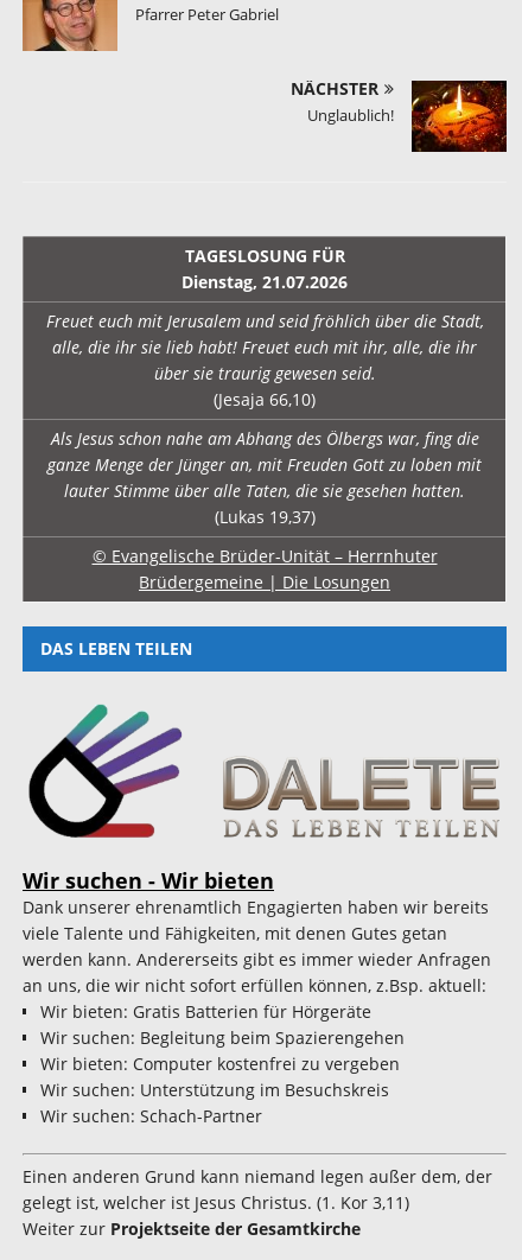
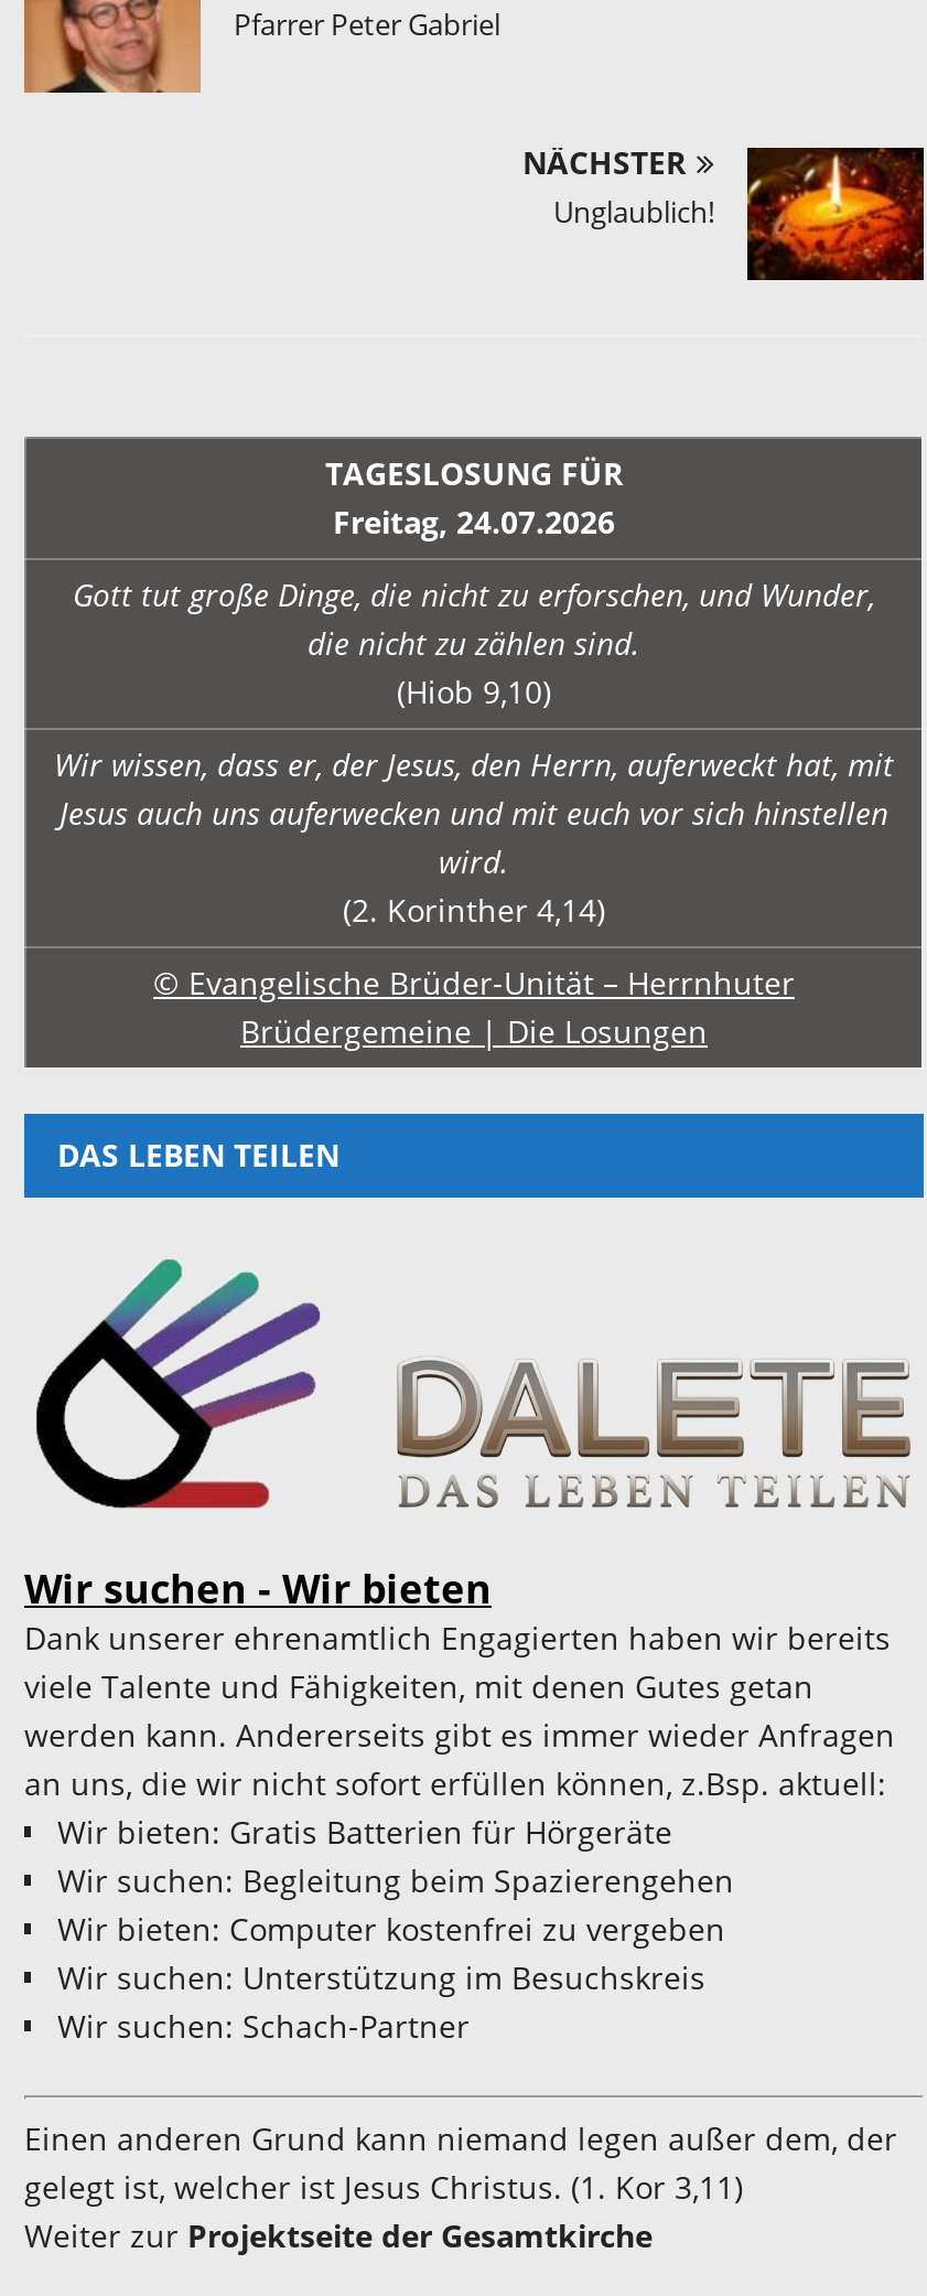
- Dienstag, 21.07.2026
+ Freitag, 24.07.2026

- Freuet euch mit Jerusalem und seid fröhlich über die Stadt,
- alle, die ihr sie lieb habt! Freuet euch mit ihr, alle, die ihr
- über sie traurig gewesen seid.
- (Jesaja 66,10)
+ Gott tut große Dinge, die nicht zu erforschen, und Wunder,
+ die nicht zu zählen sind.
+ (Hiob 9,10)

- Als Jesus schon nahe am Abhang des Ölbergs war, fing die
- ganze Menge der Jünger an, mit Freuden Gott zu loben mit
- lauter Stimme über alle Taten, die sie gesehen hatten.
- (Lukas 19,37)
+ Wir wissen, dass er, der Jesus, den Herrn, auferweckt hat, mit
+ Jesus auch uns auferwecken und mit euch vor sich hinstellen
+ wird.
+ (2. Korinther 4,14)
